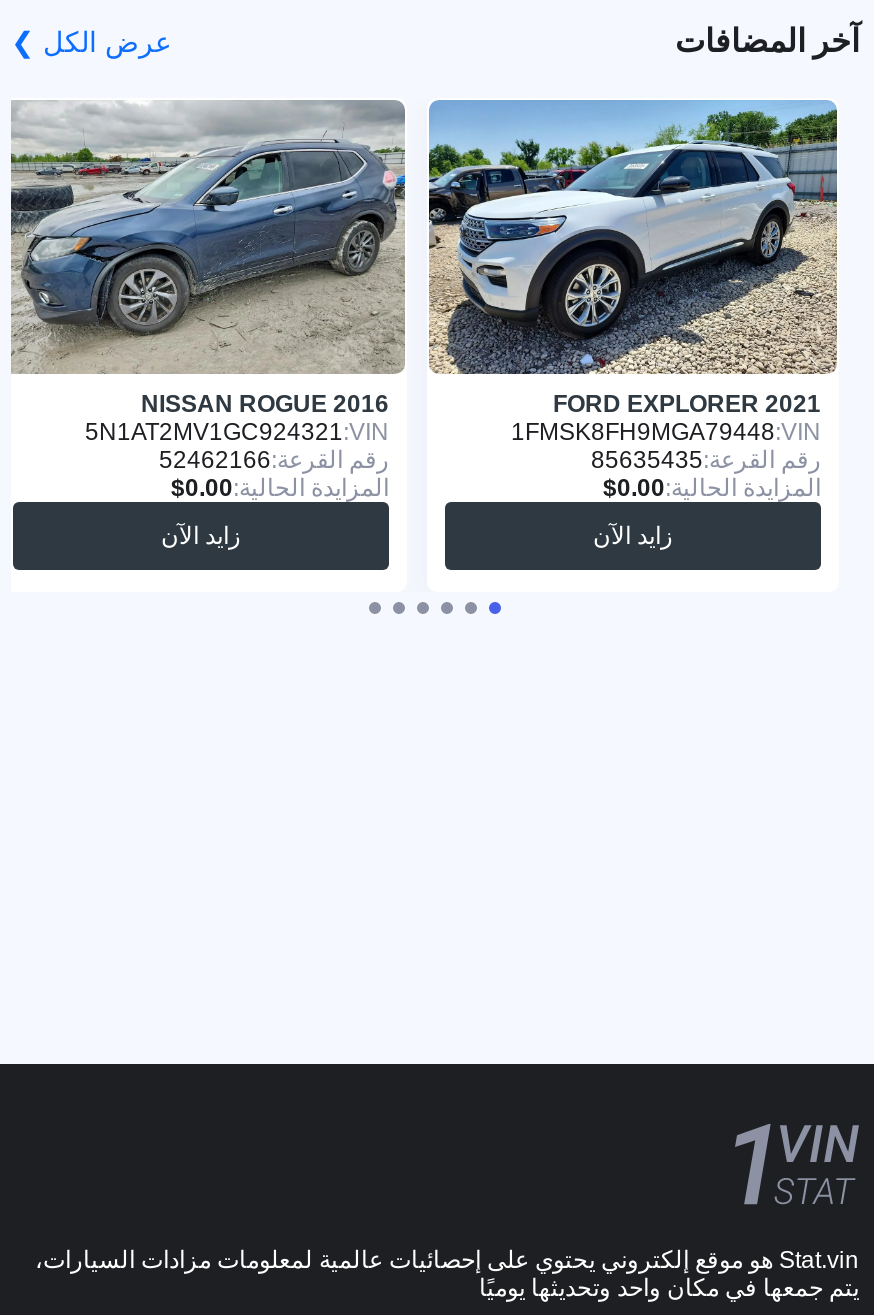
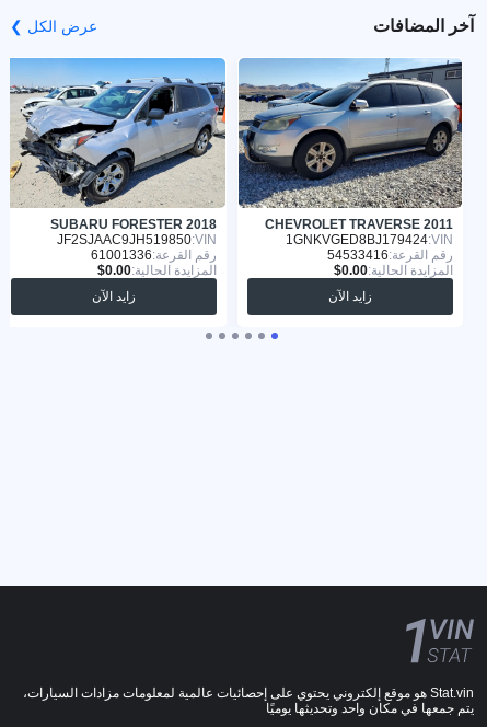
- [image]
- NISSAN ROGUE 2016
+ [image]
+ SUBARU FORESTER 2018

- [image]
- FORD EXPLORER 2021
+ [image]
+ CHEVROLET TRAVERSE 2011

- 5N1AT2MV1GC924321
- رقم القرعة:52462166
+ JF2SJAAC9JH519850
+ رقم القرعة:61001336

- 1FMSK8FH9MGA79448
- رقم القرعة:85635435
+ 1GNKVGED8BJ179424
+ رقم القرعة:54533416
